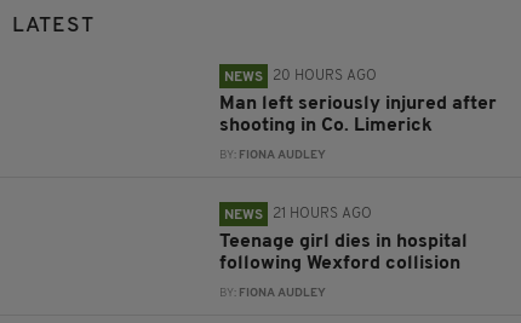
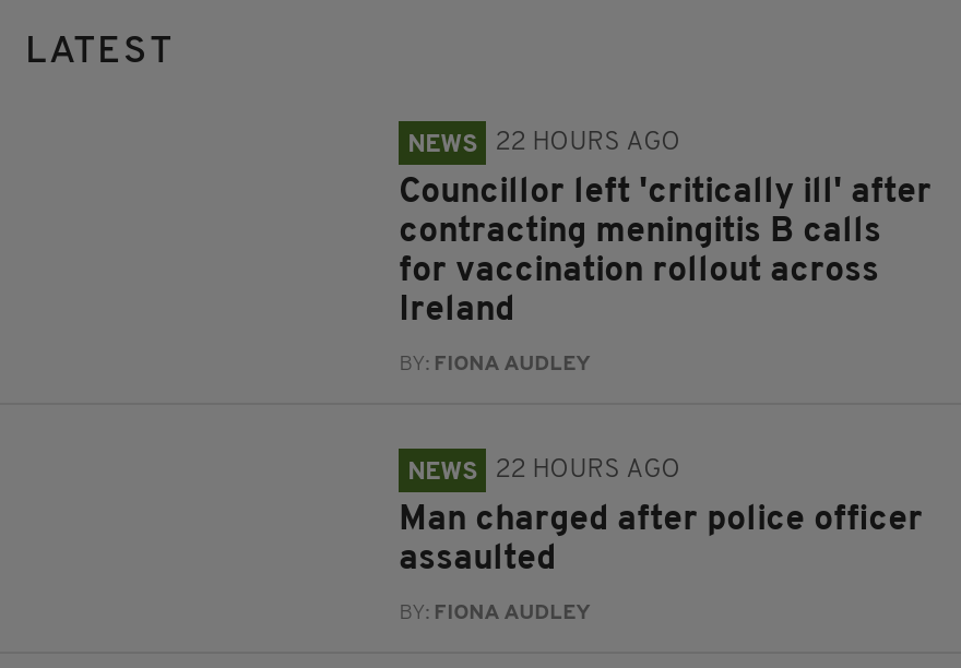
- NEWS 20 HOURS AGO
+ NEWS 22 HOURS AGO

- Man left seriously injured after
- shooting in Co. Limerick
+ Councillor left 'critically ill' after
+ contracting meningitis B calls
+ for vaccination rollout across
+ Ireland

- NEWS 21 HOURS AGO
+ NEWS 22 HOURS AGO

- Teenage girl dies in hospital
- following Wexford collision
+ Man charged after police officer
+ assaulted
